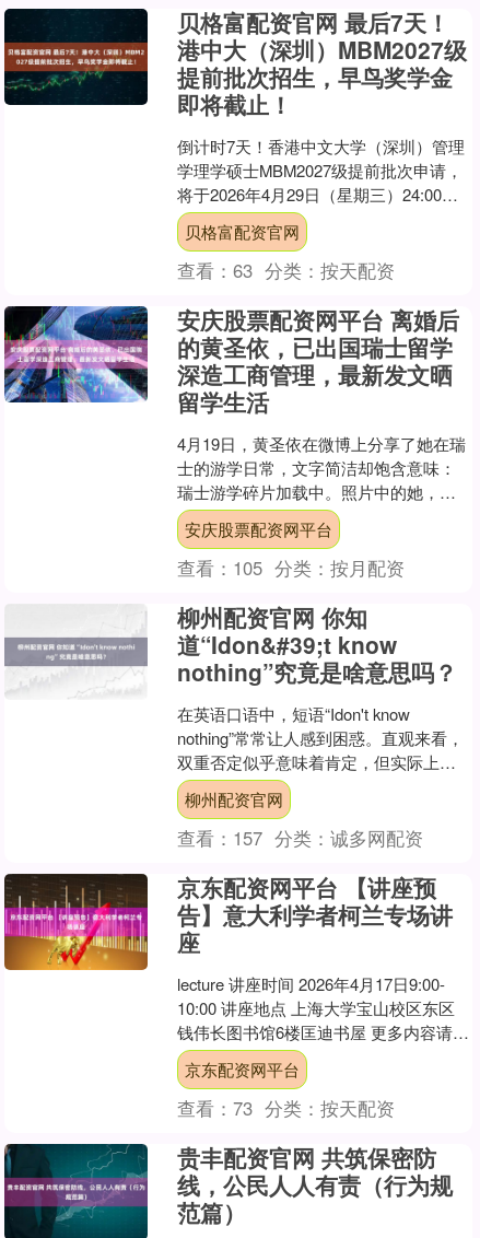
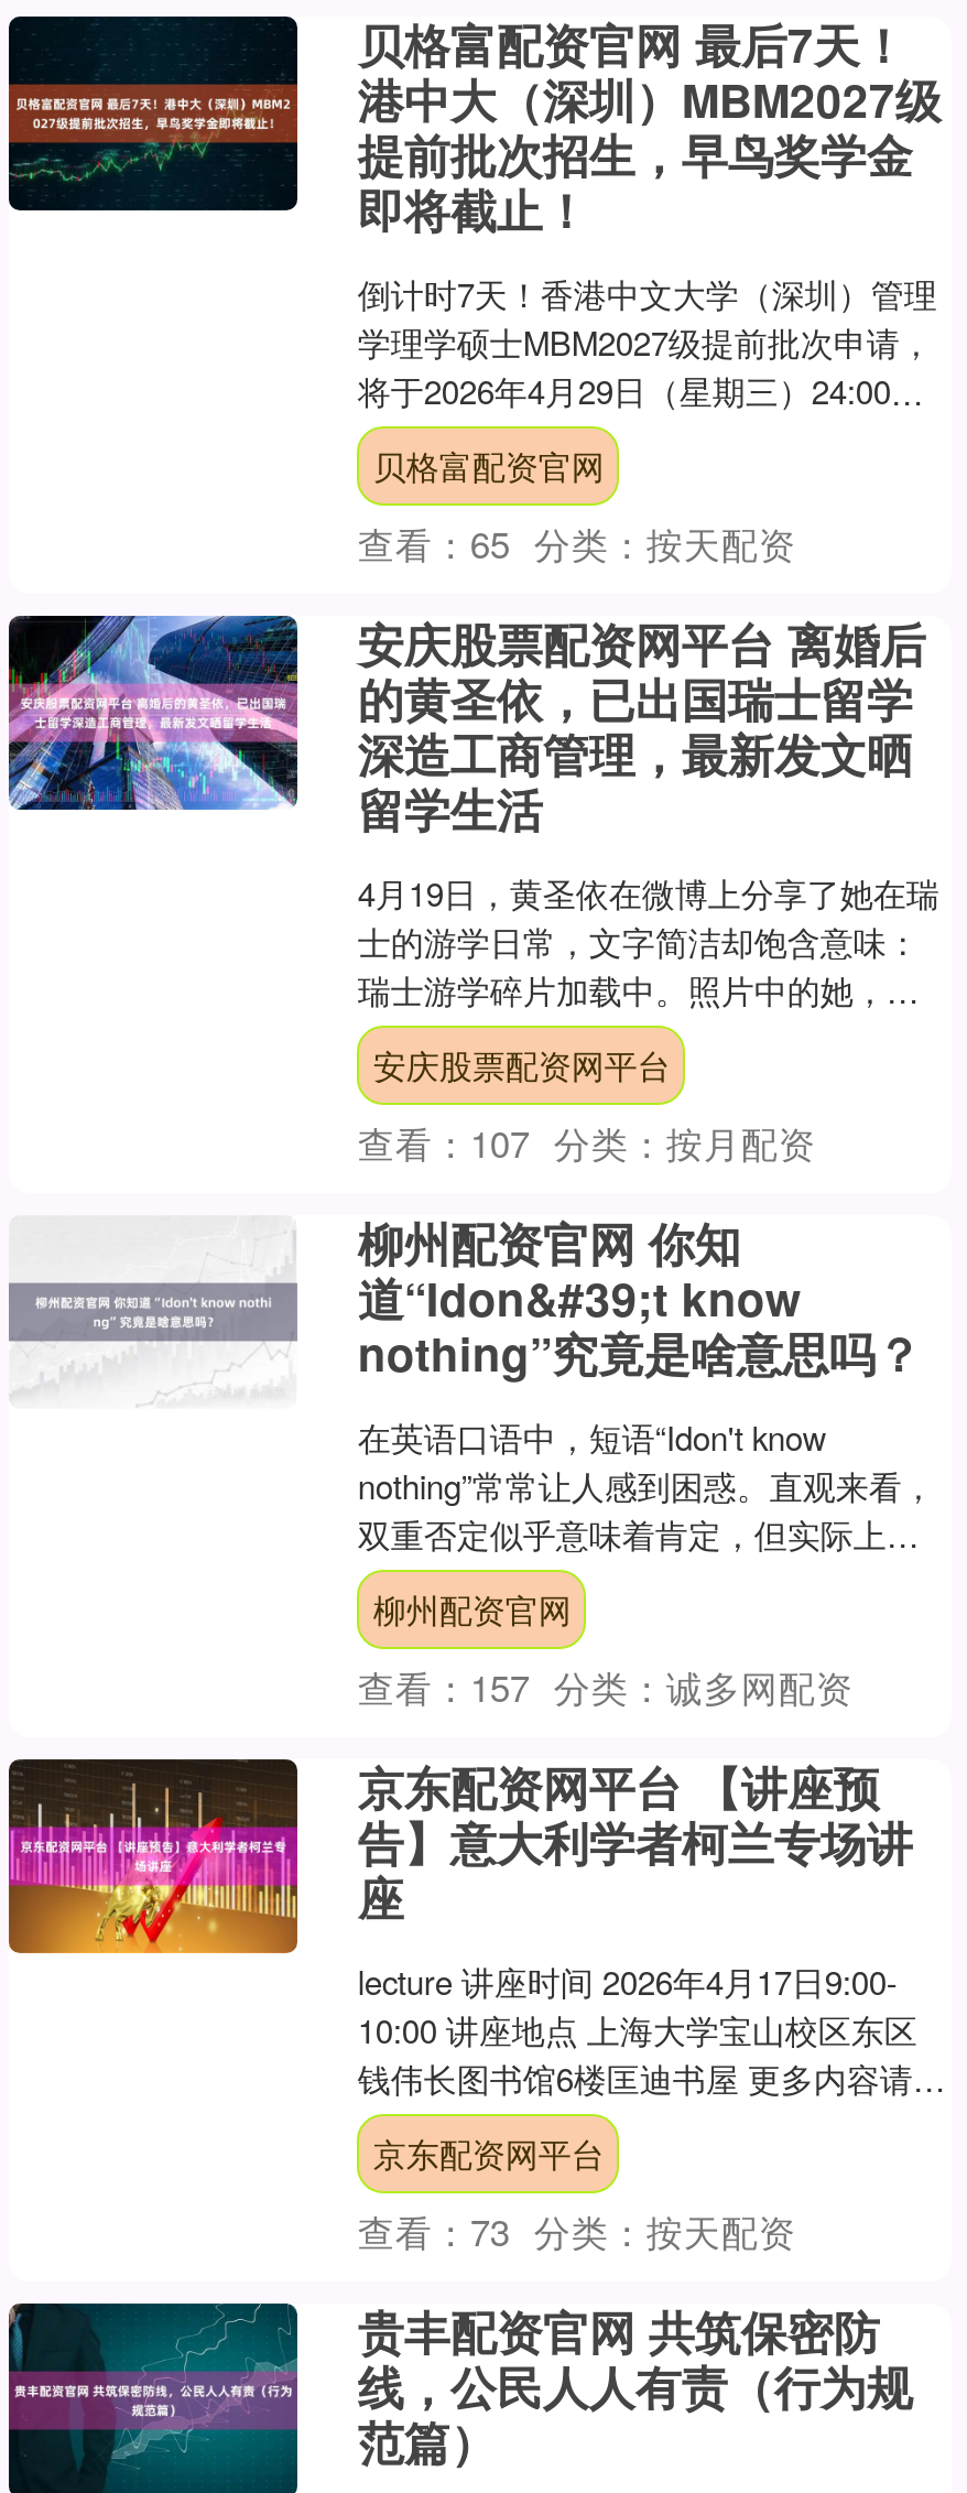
- 查看：63 分类：按天配资
+ 查看：65 分类：按天配资

- 查看：105 分类：按月配资
+ 查看：107 分类：按月配资
